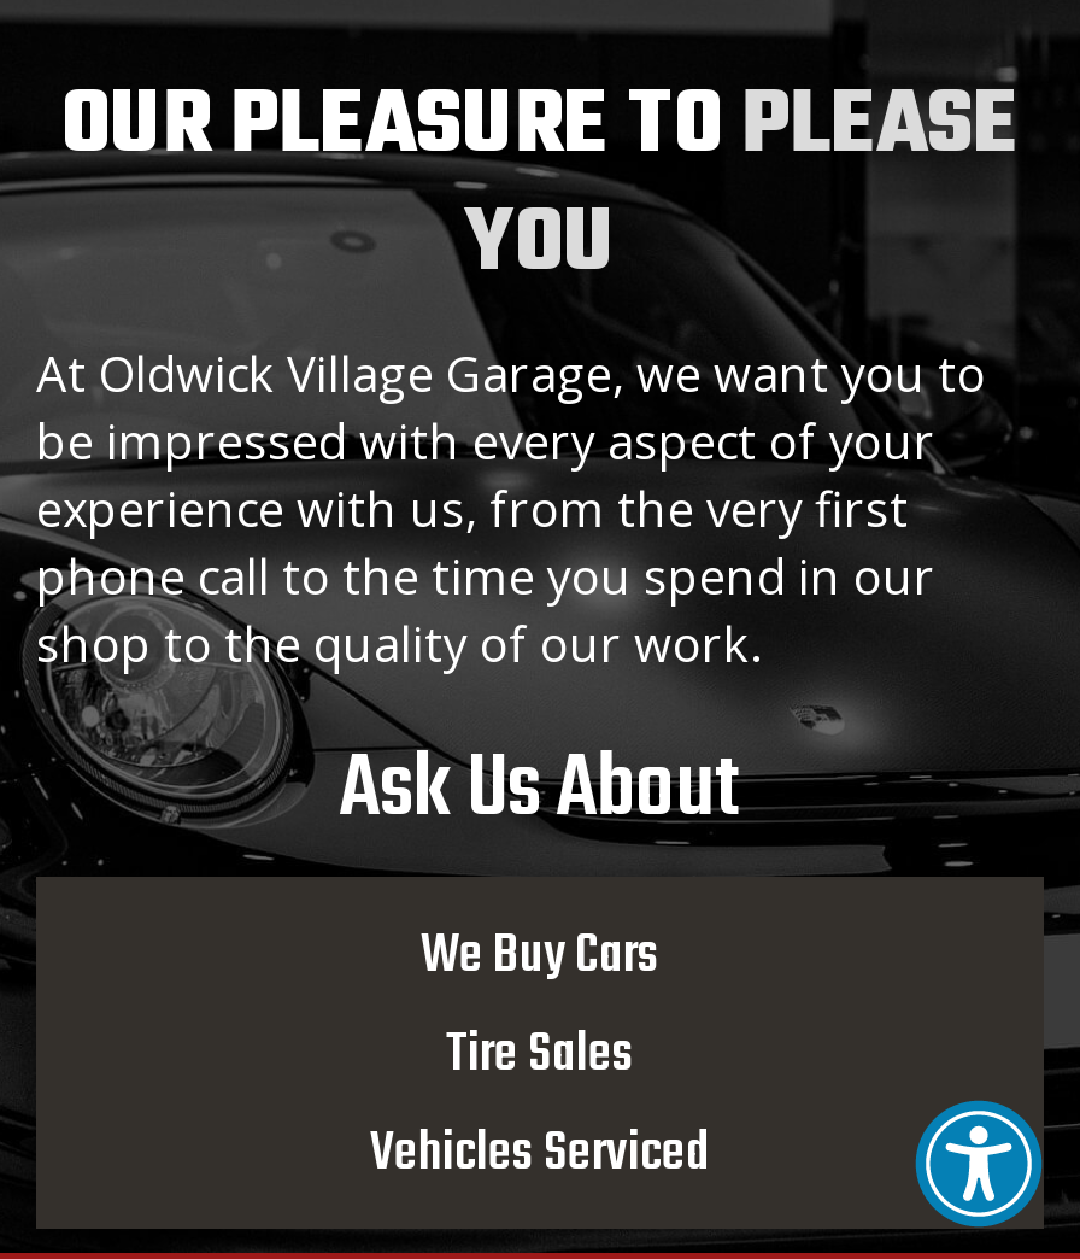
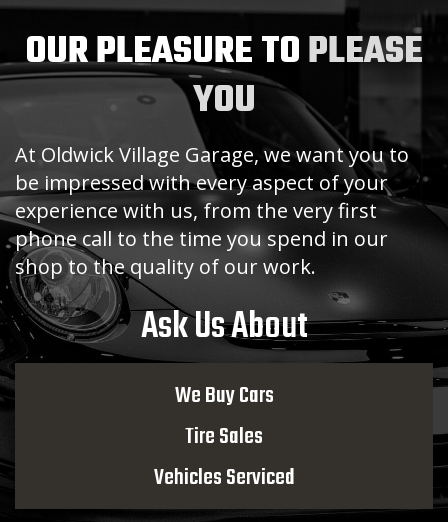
- [image]
